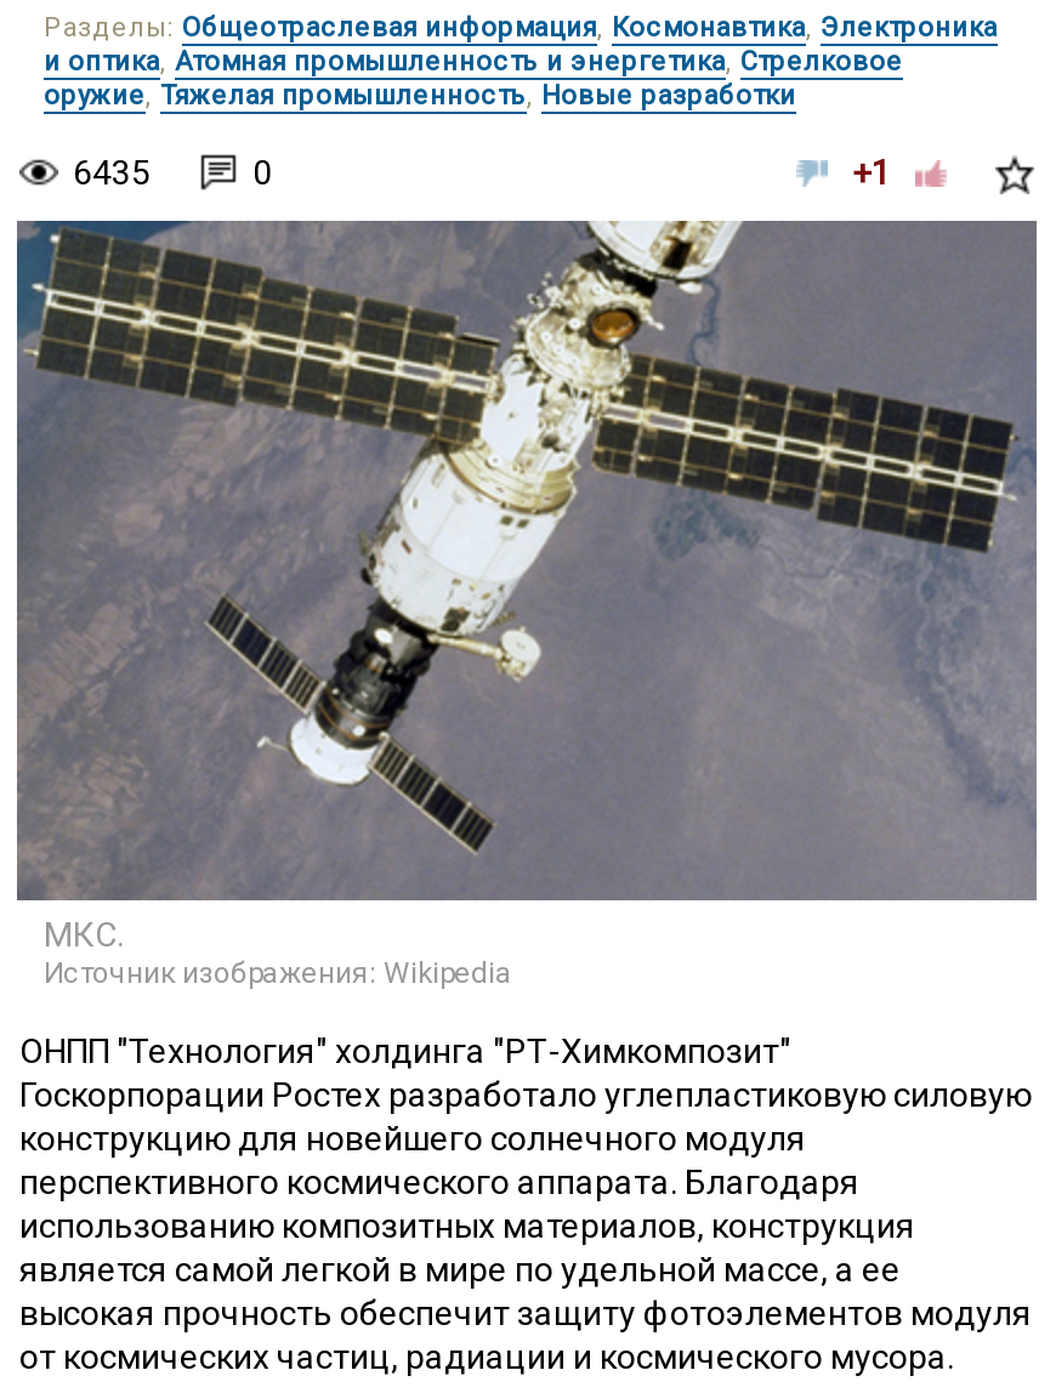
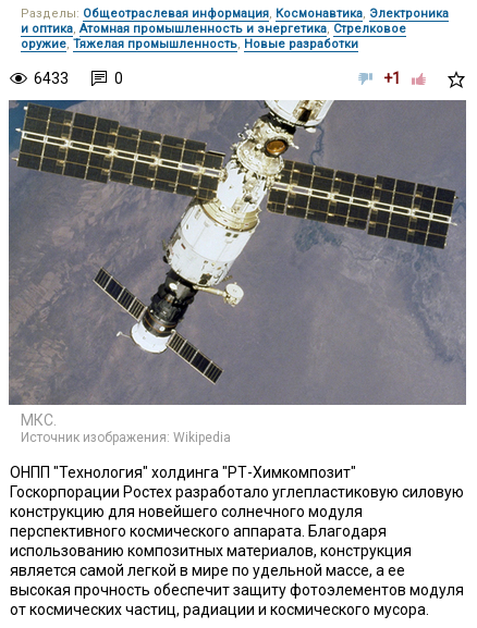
- 6435
+ 6433
